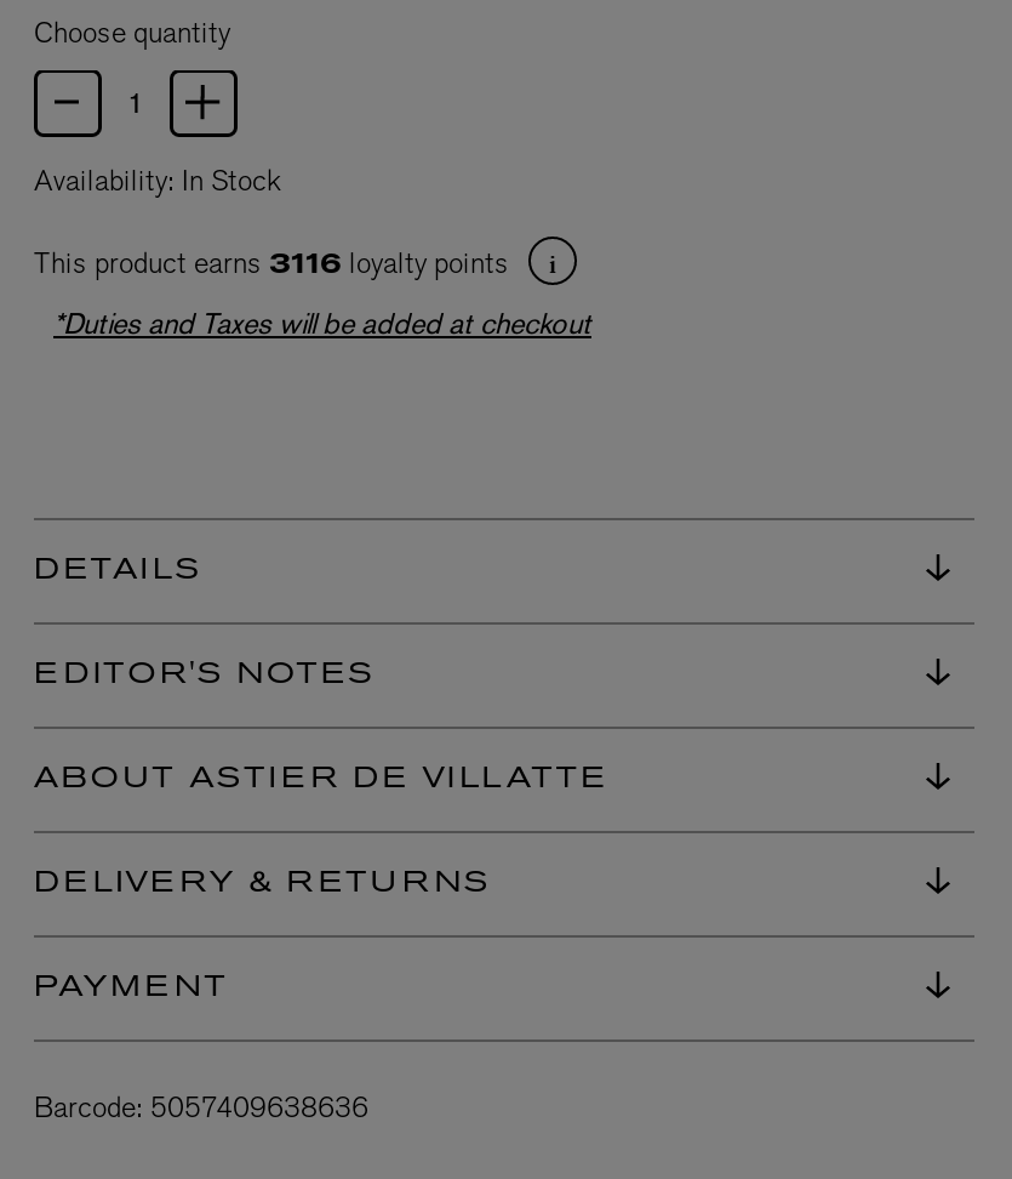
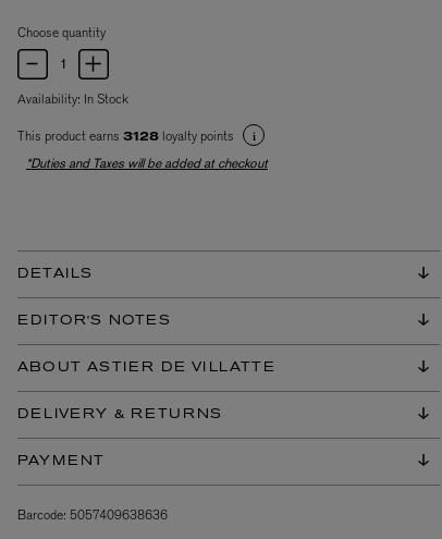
- This product earns 3116 loyalty points
+ This product earns 3128 loyalty points
